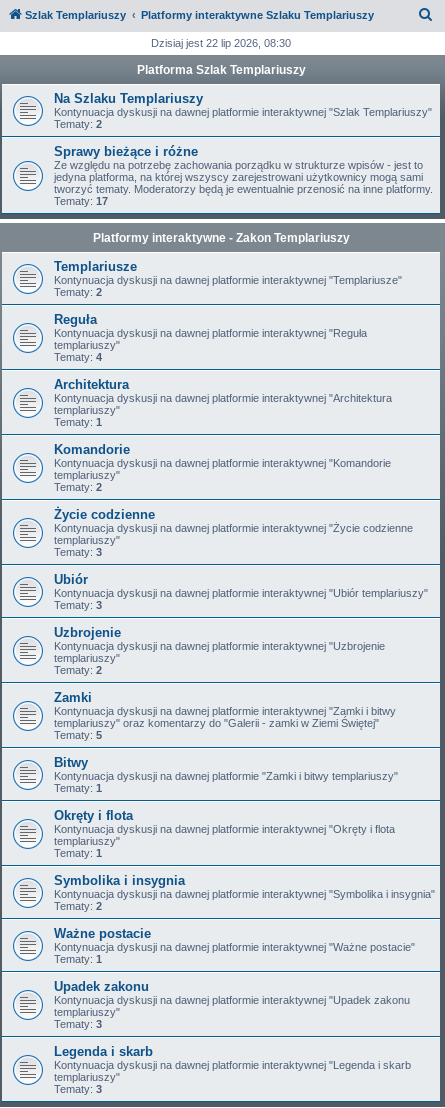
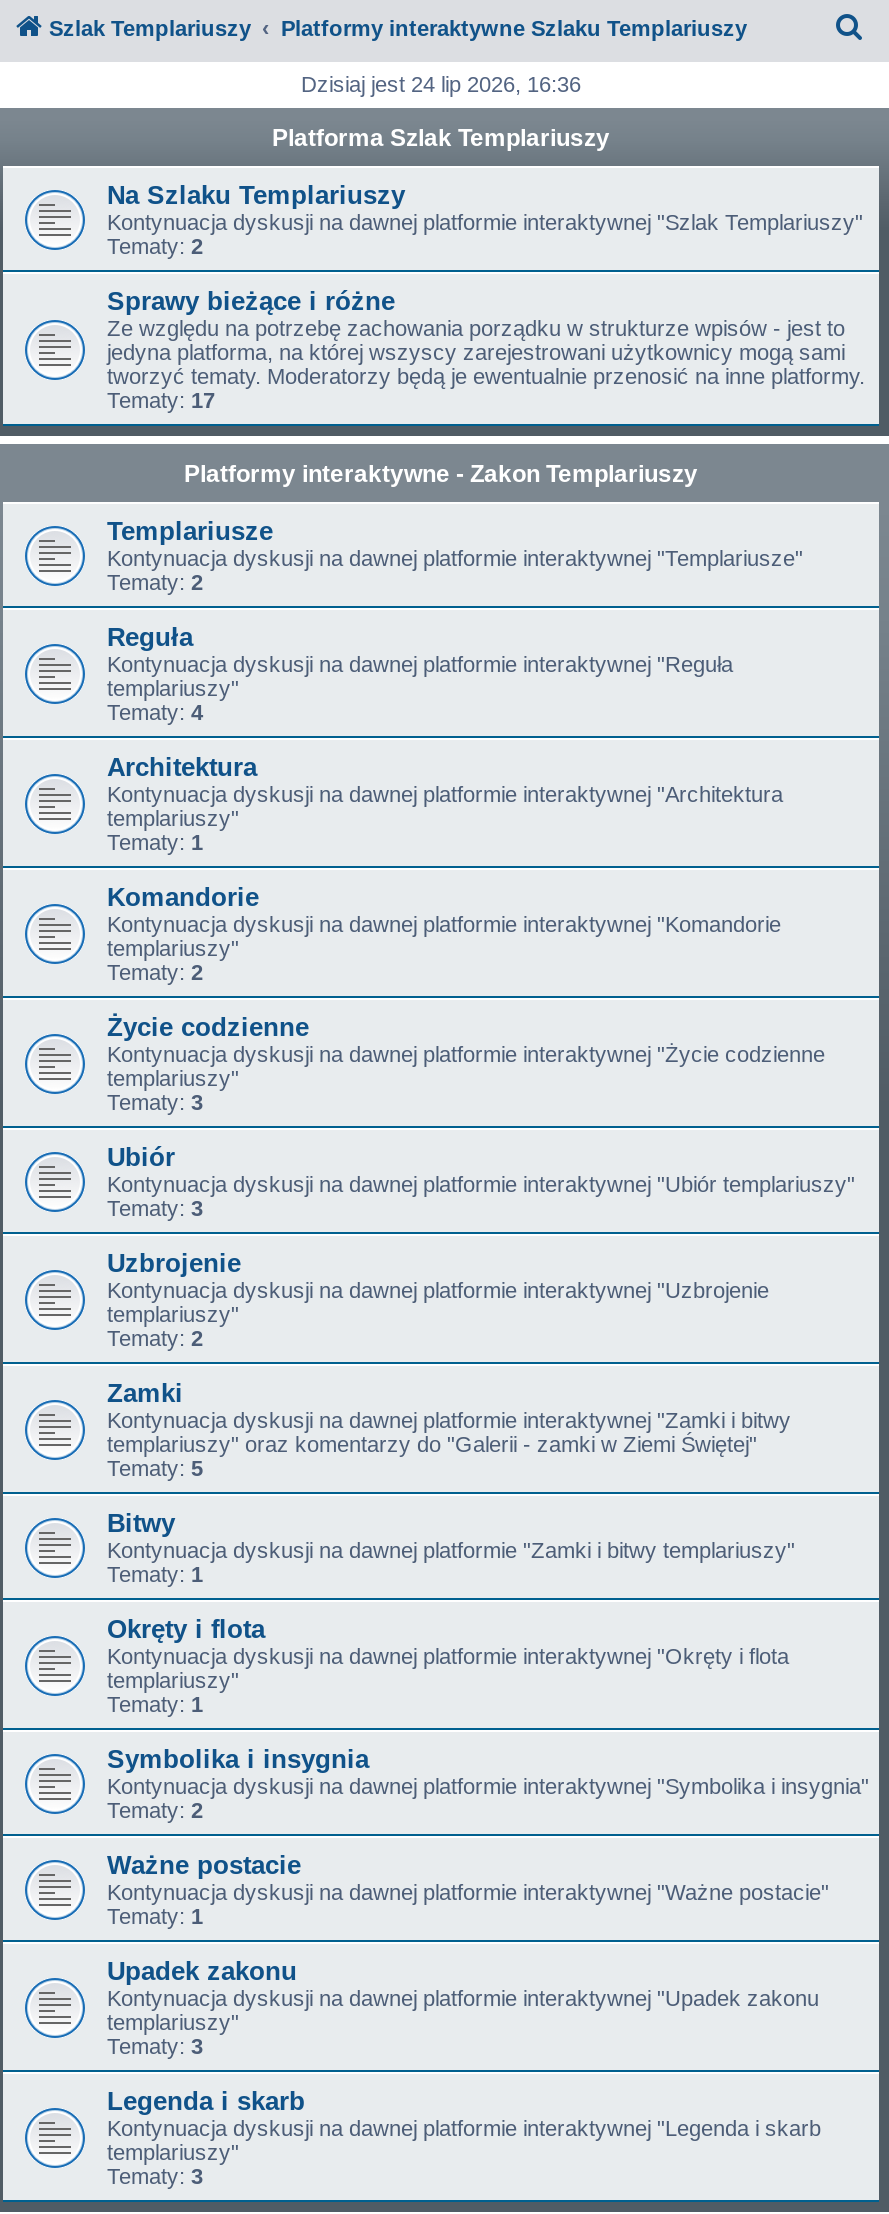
- Dzisiaj jest 22 lip 2026, 08:30
+ Dzisiaj jest 24 lip 2026, 16:36
